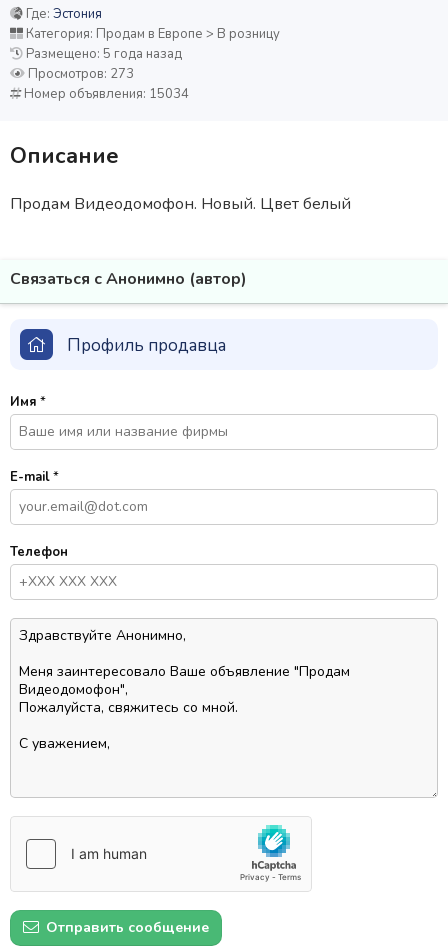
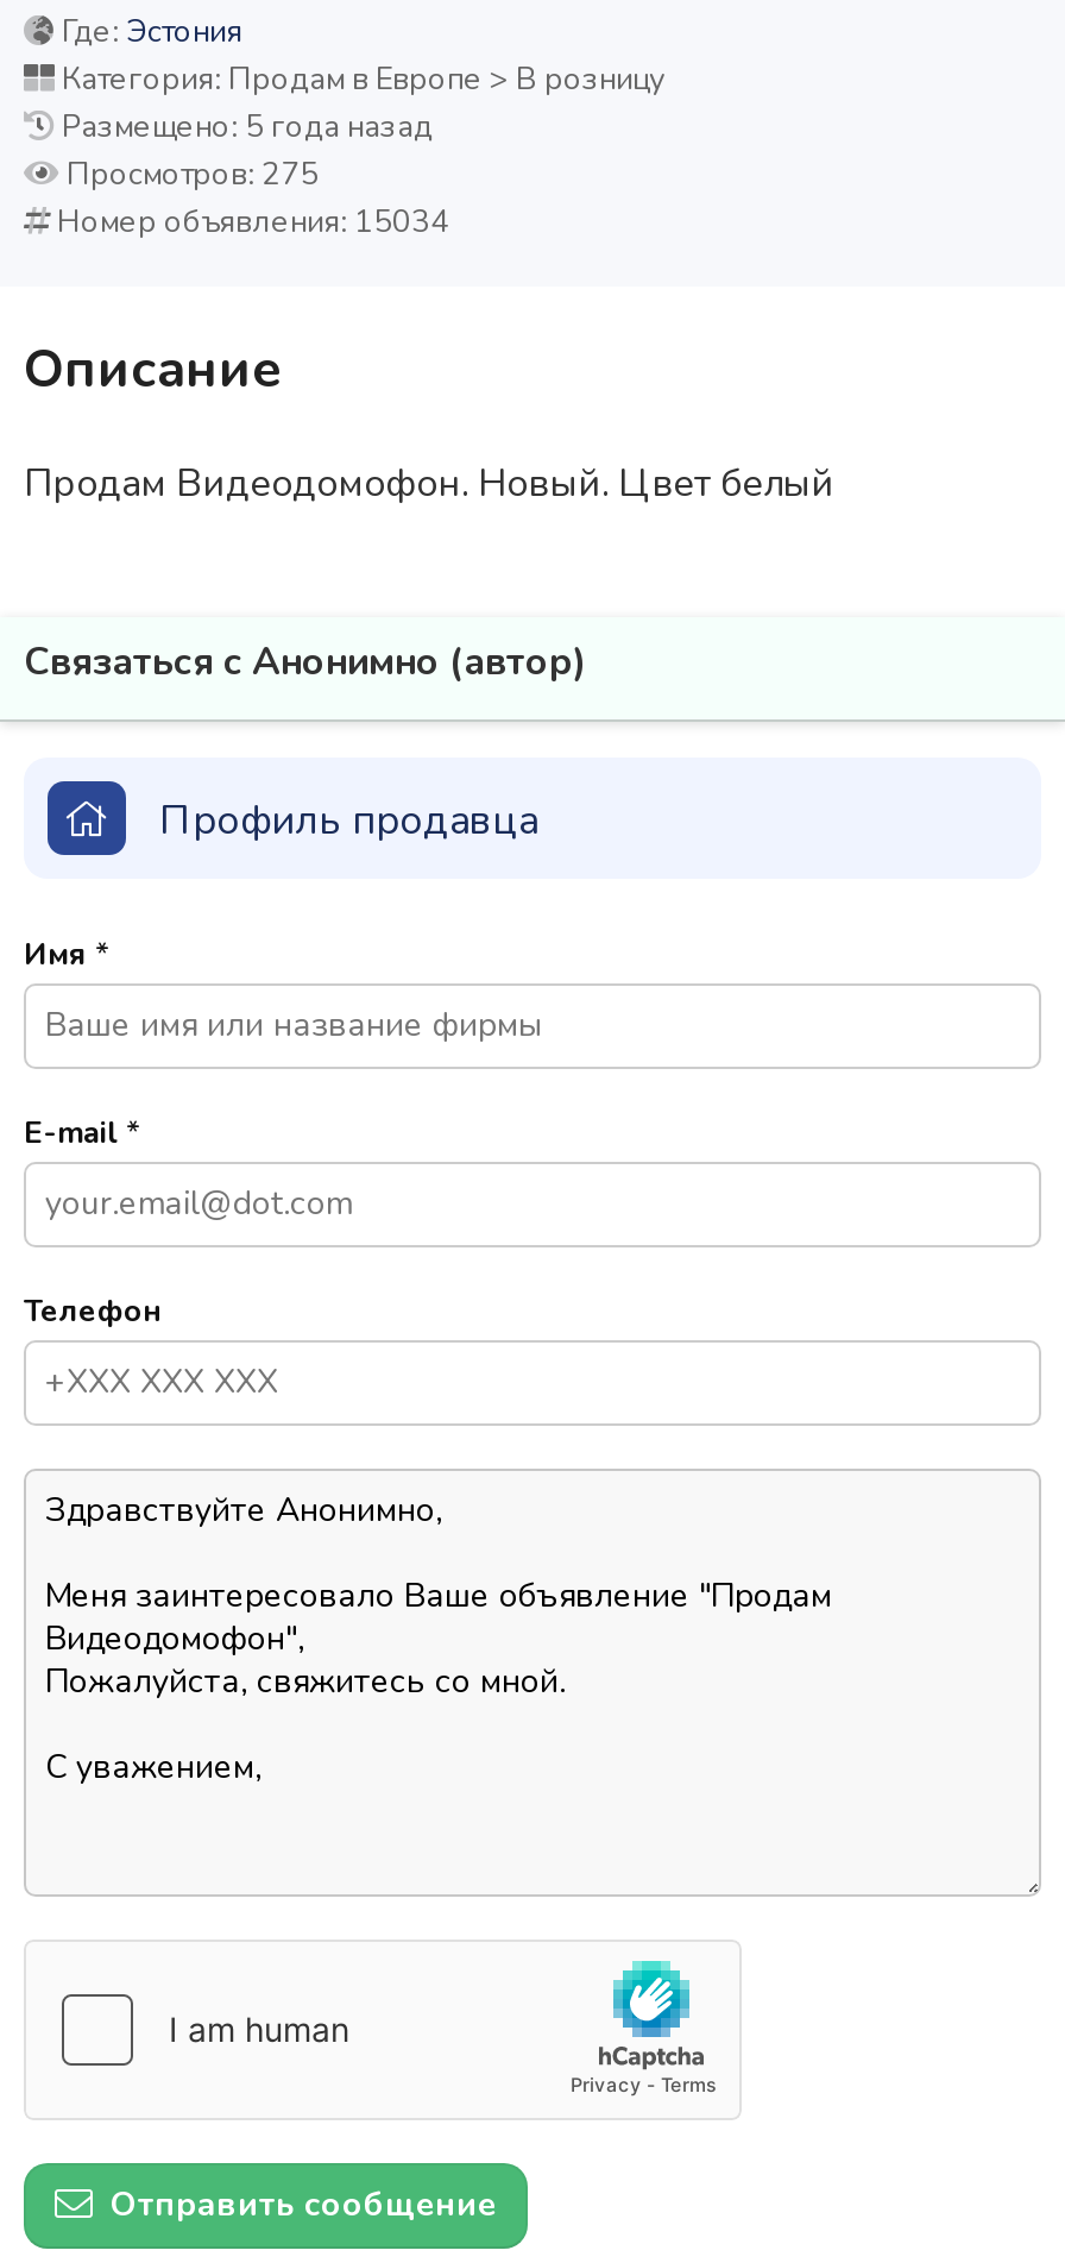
- Просмотров: 273
+ Просмотров: 275
